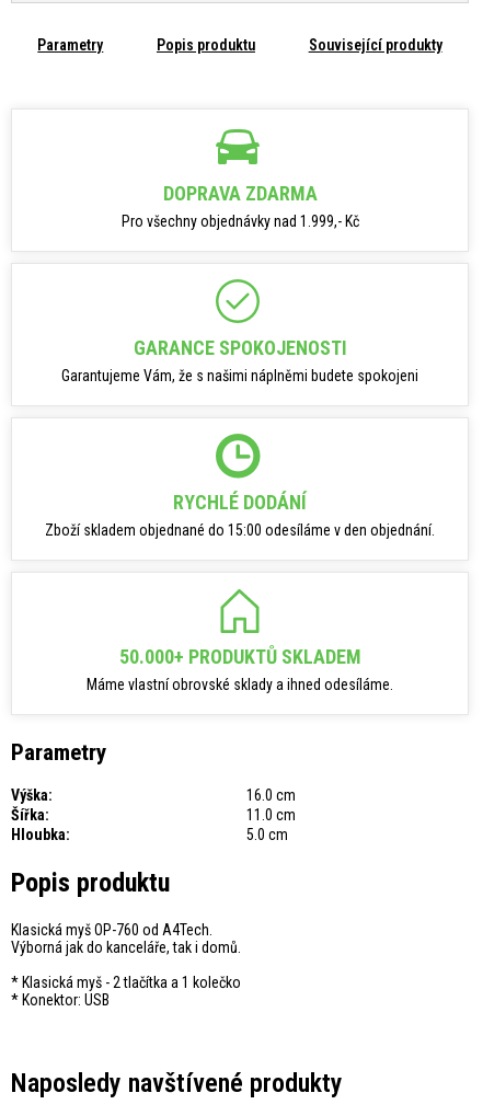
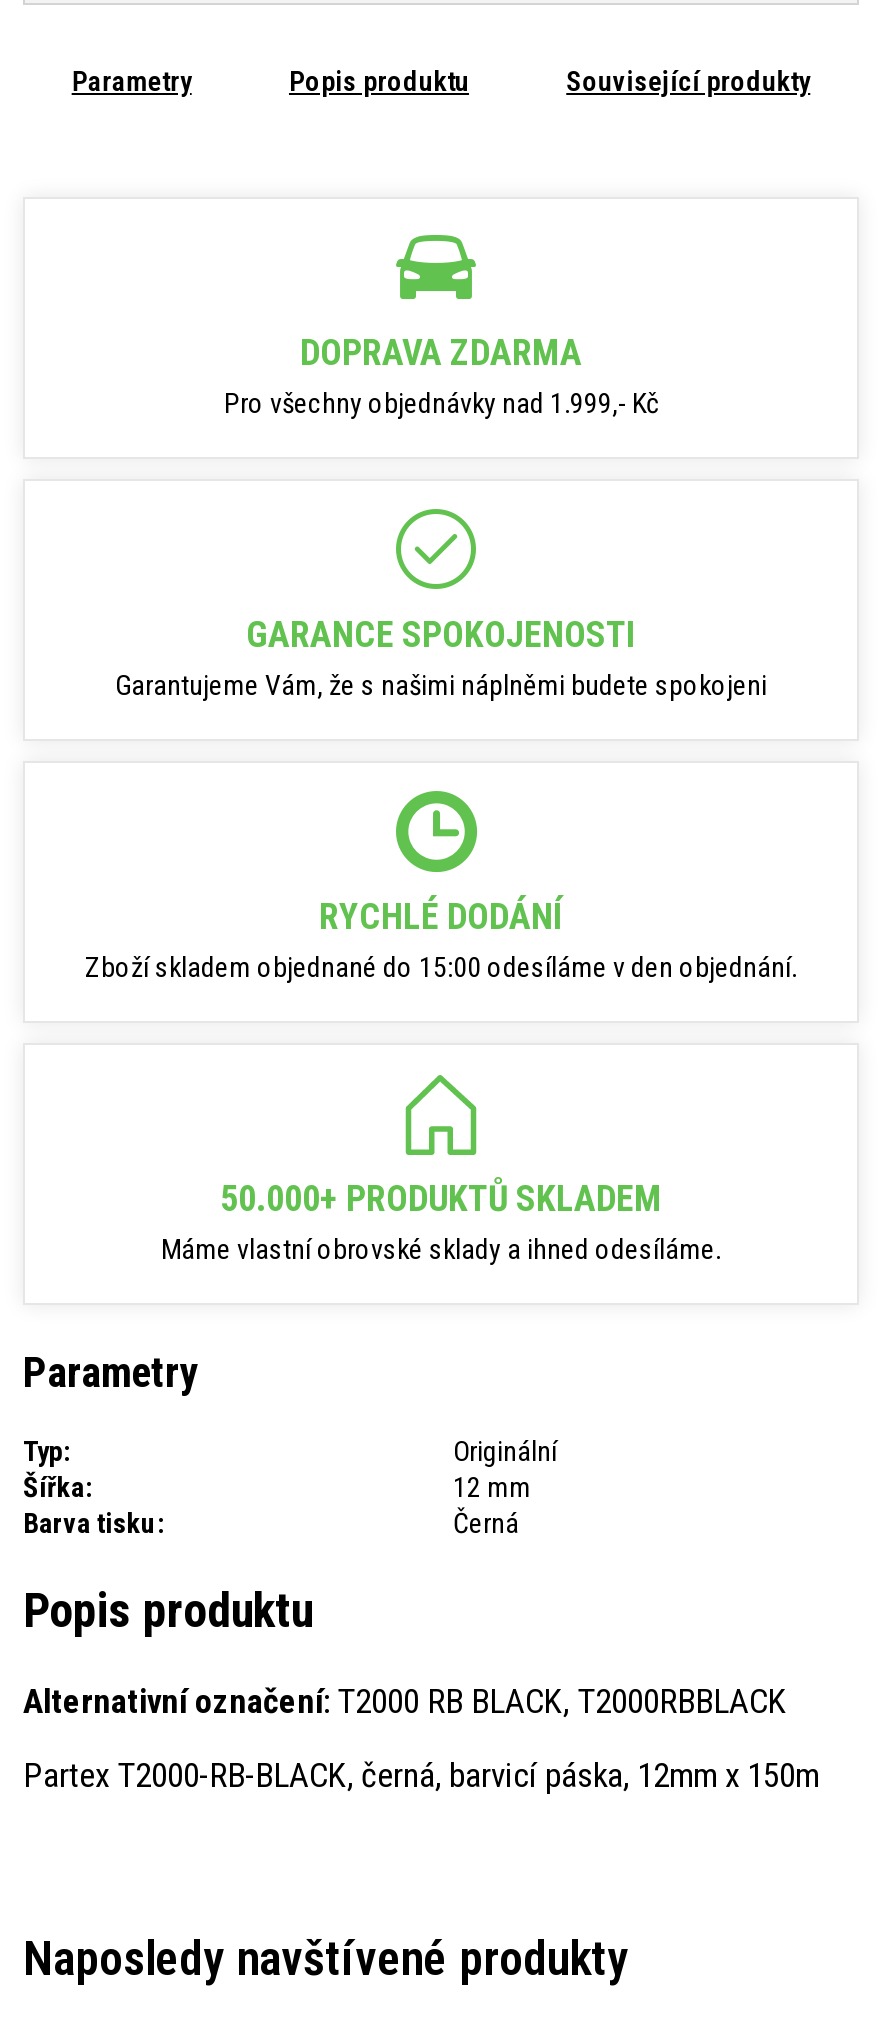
- Výška:
- 16.0 cm
+ Typ:
+ Originální

- 11.0 cm
- Hloubka:
- 5.0 cm
+ 12 mm
+ Barva tisku:
+ Černá

- Klasická myš OP-760 od A4Tech.
- Výborná jak do kanceláře, tak i domů.
+ Alternativní označení: T2000 RB BLACK, T2000RBBLACK

- * Klasická myš - 2 tlačítka a 1 kolečko
- * Konektor: USB
+ Partex T2000-RB-BLACK, černá, barvicí páska, 12mm x 150m
